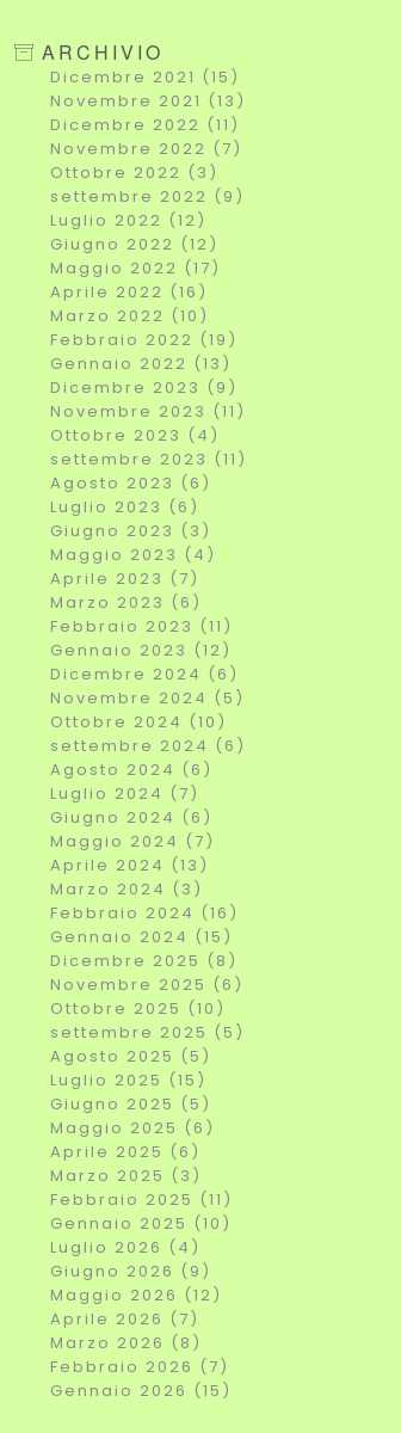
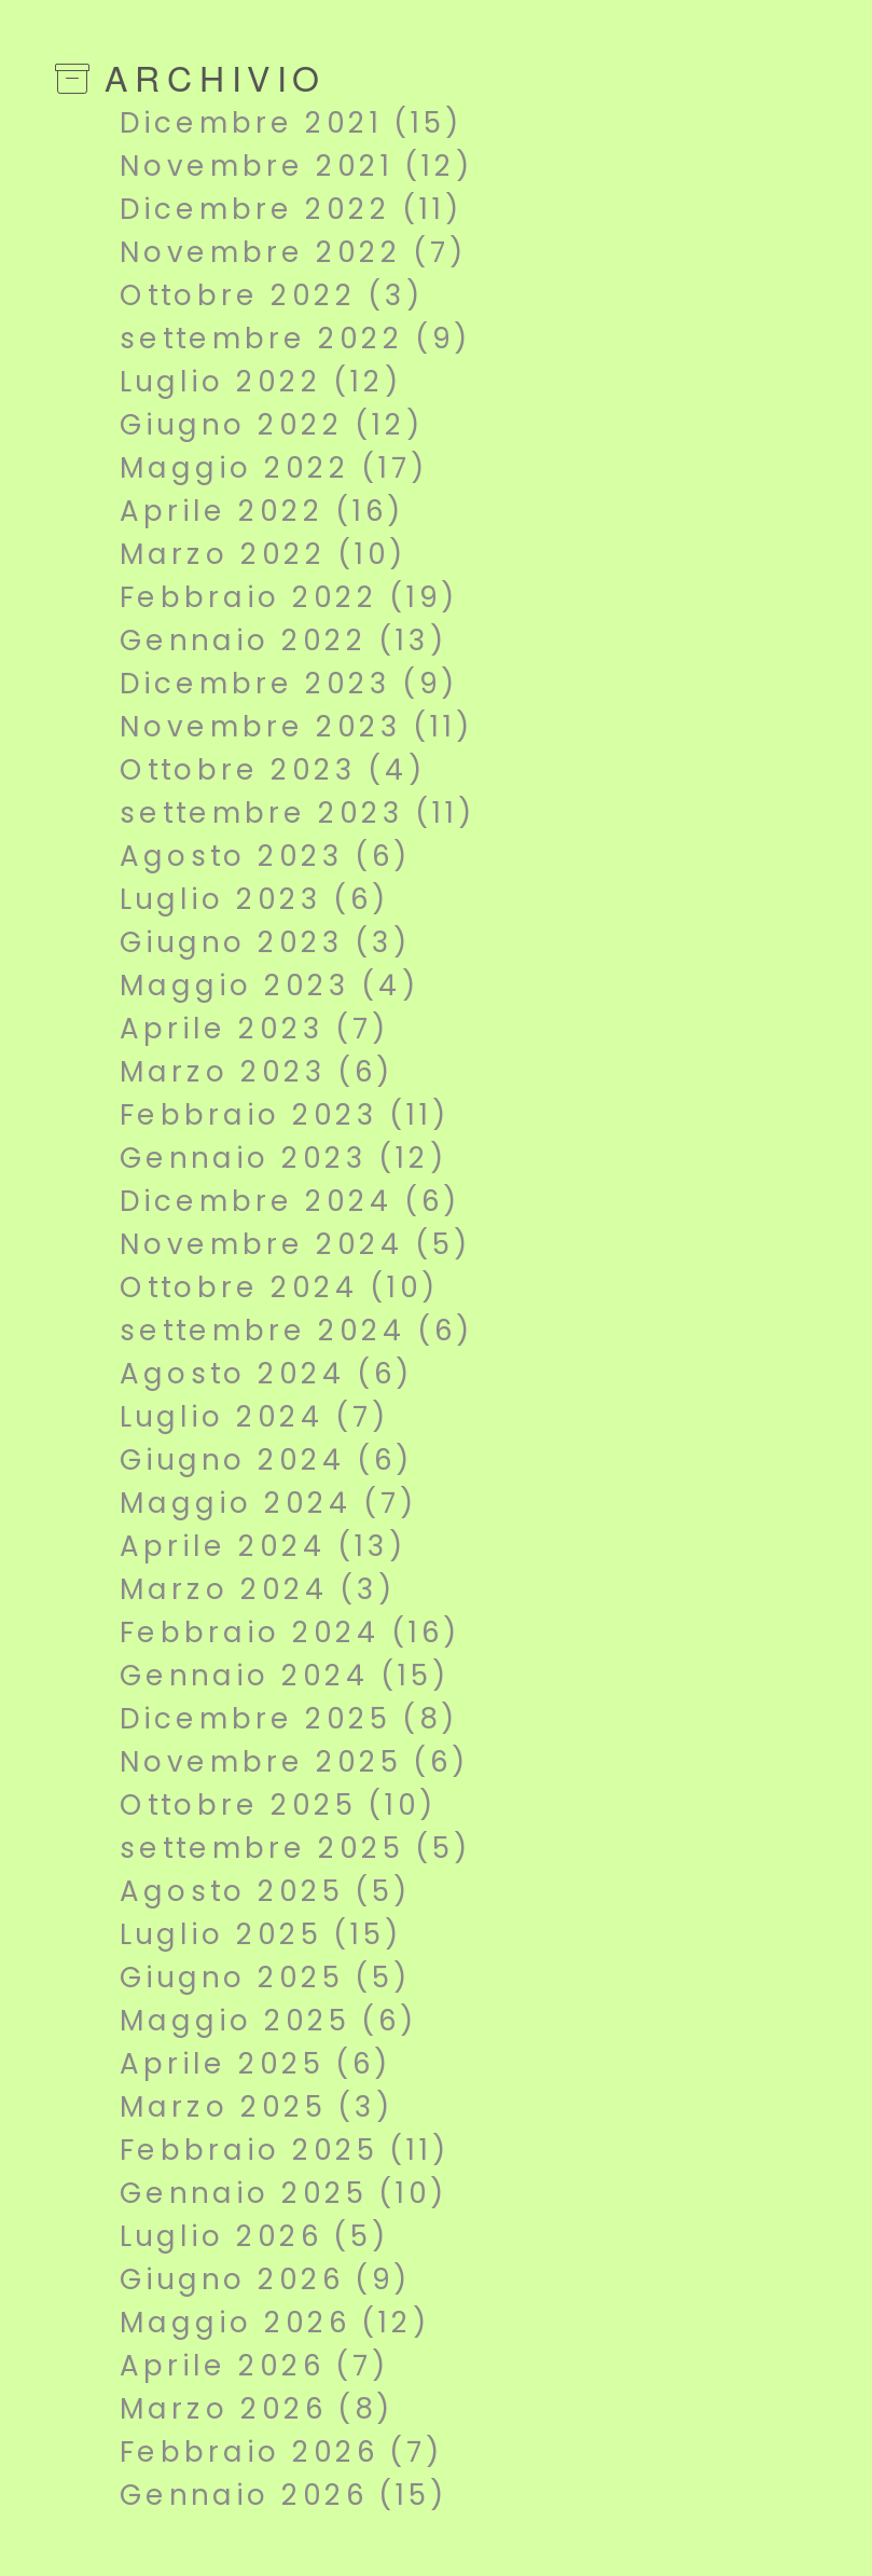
- Novembre 2021 (13)
+ Novembre 2021 (12)

- Luglio 2026 (4)
+ Luglio 2026 (5)
